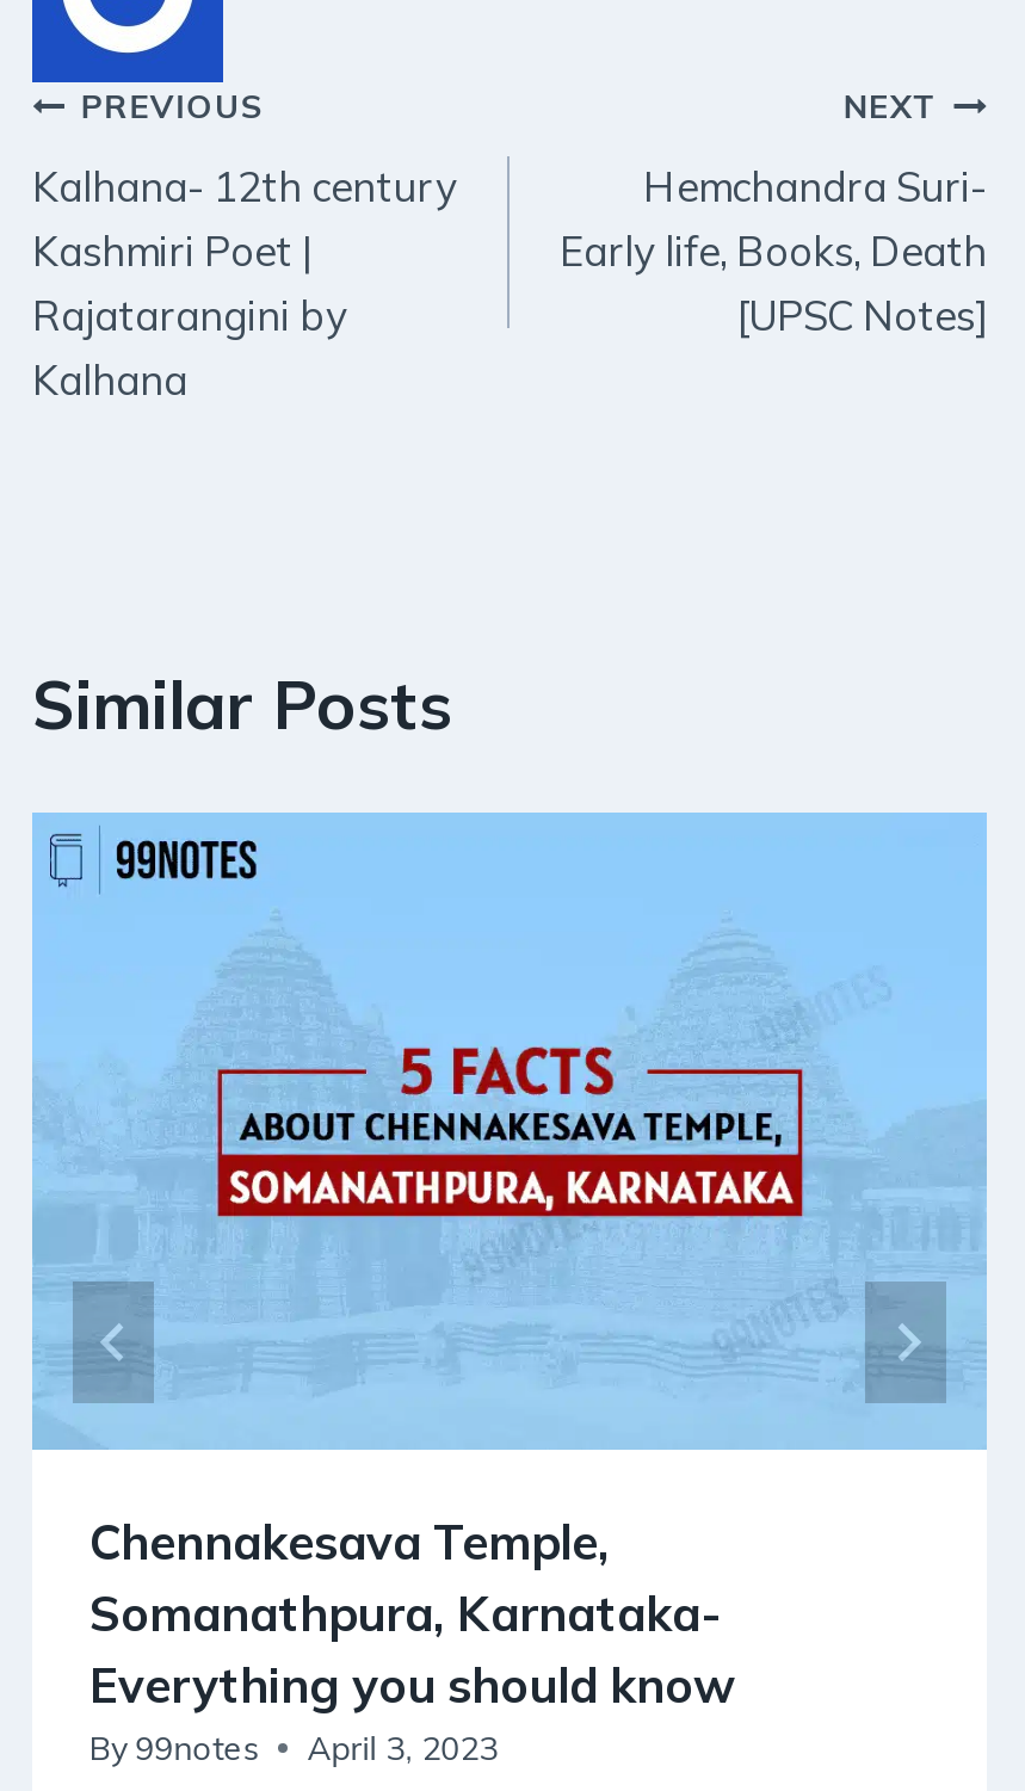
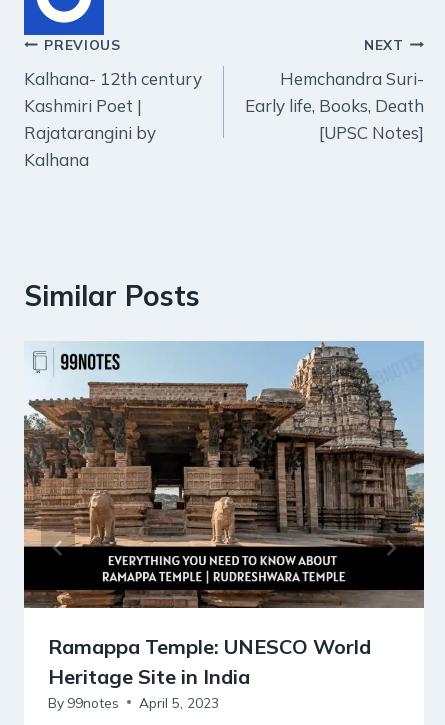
- [image]
- Chennakesava Temple,
- Somanathpura, Karnataka-
- Everything you should know
+ [image]
+ Ramappa Temple: UNESCO World
+ Heritage Site in India

- By 99notes April 3, 2023
+ By 99notes April 5, 2023
